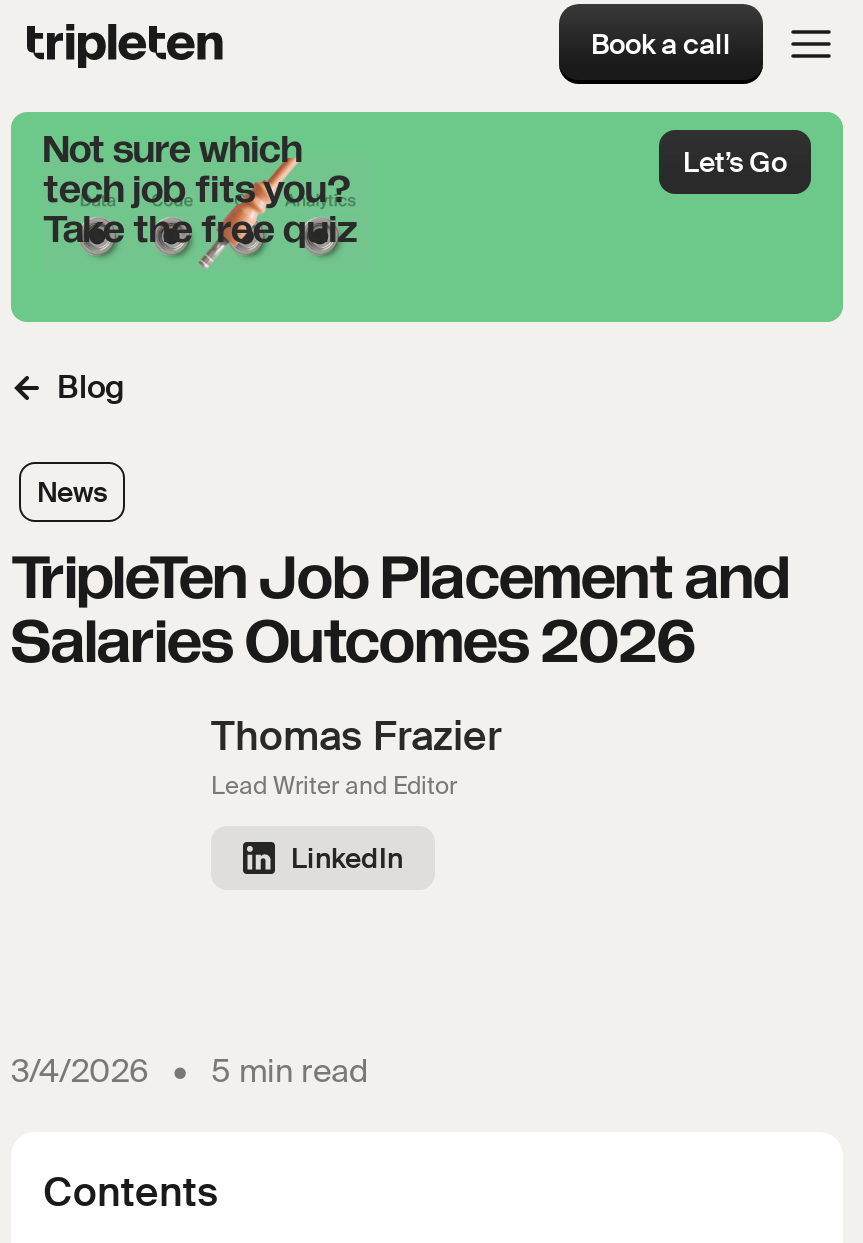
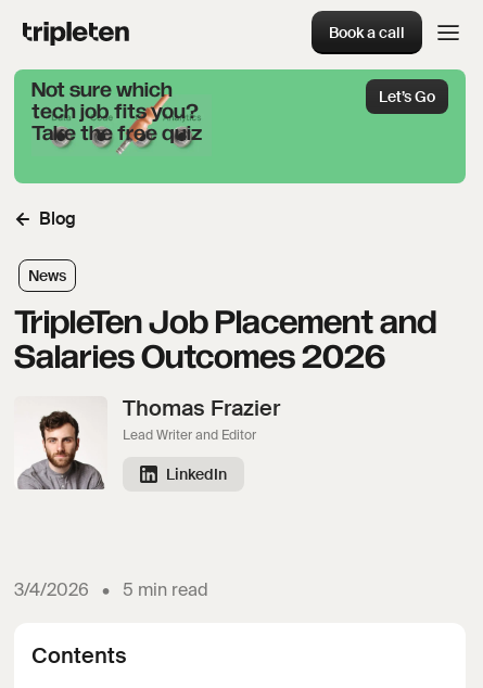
+ [image]
